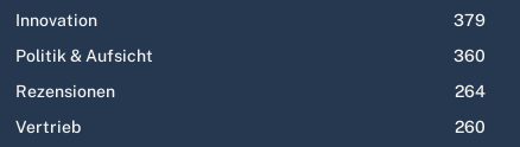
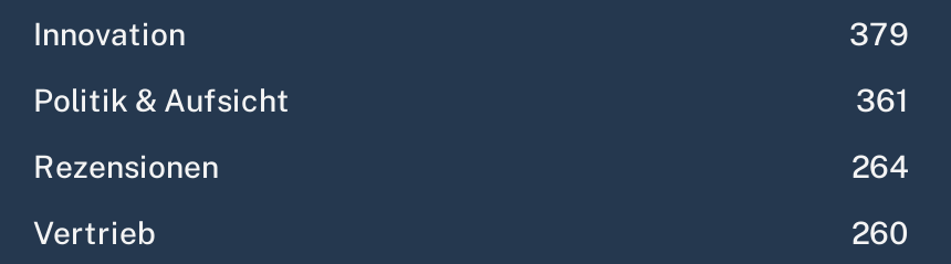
- 360
+ 361
